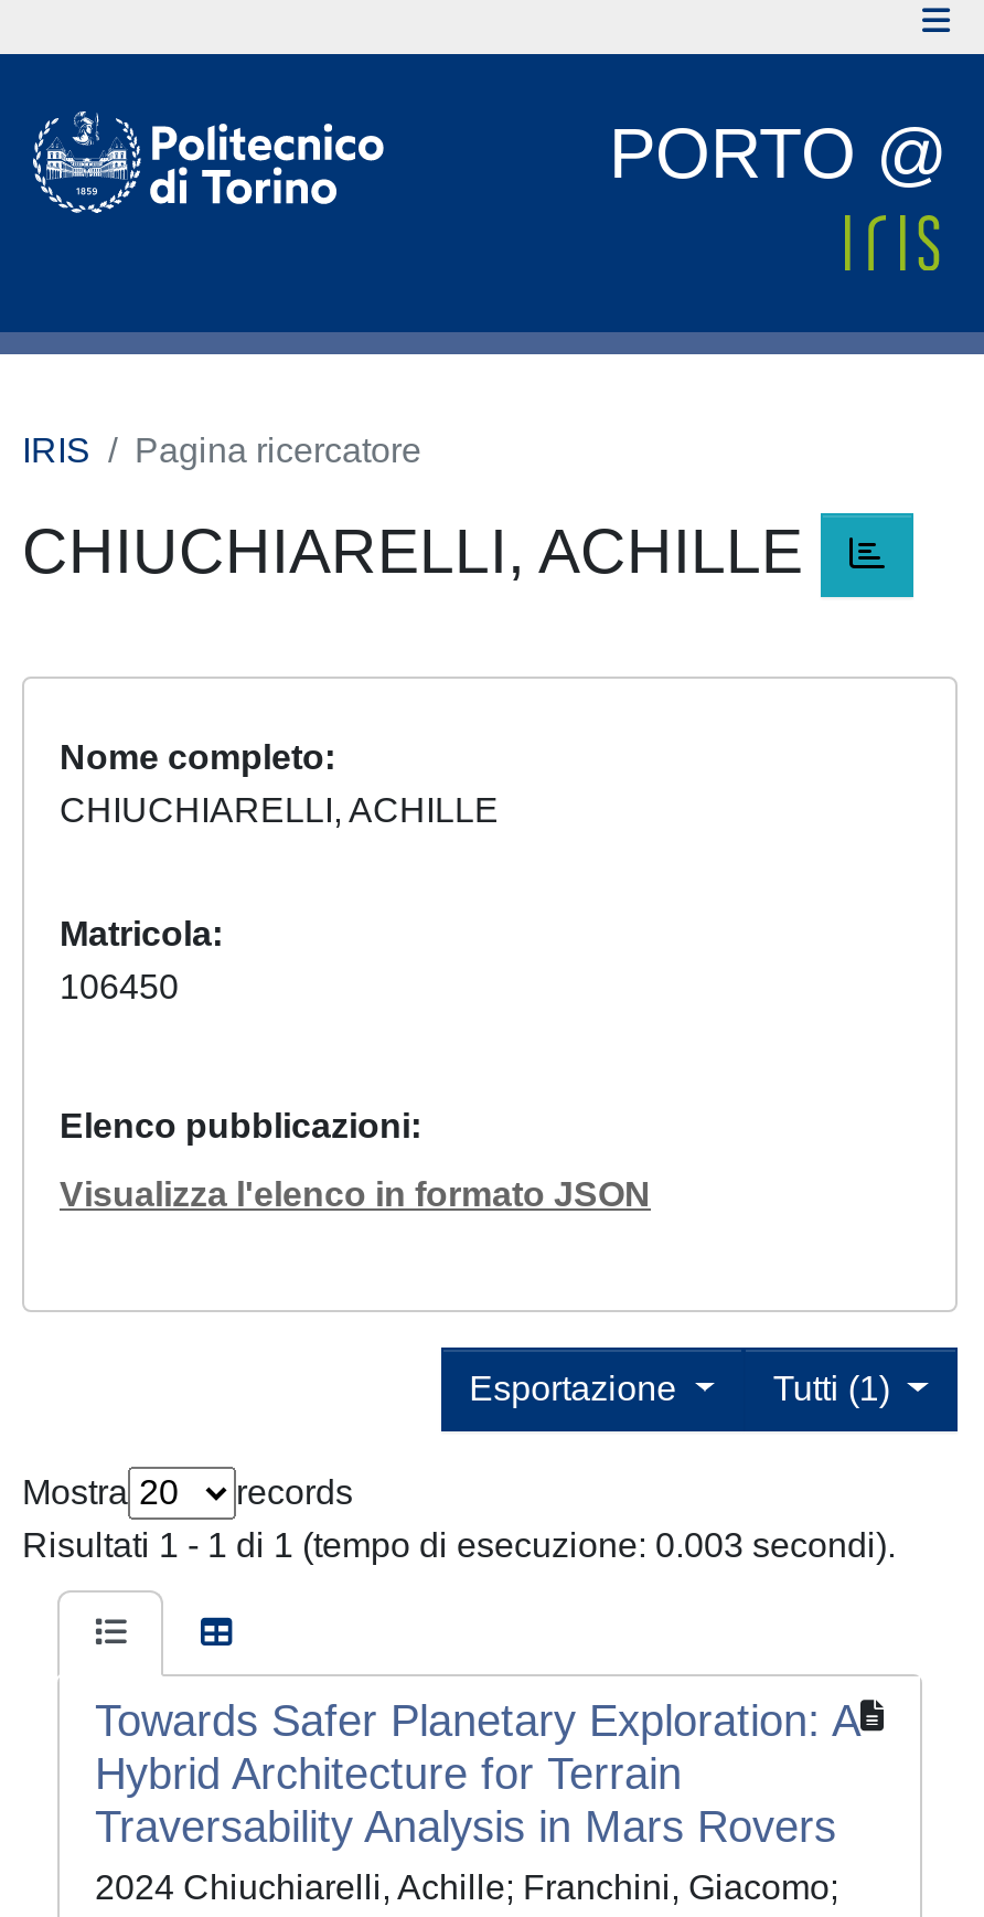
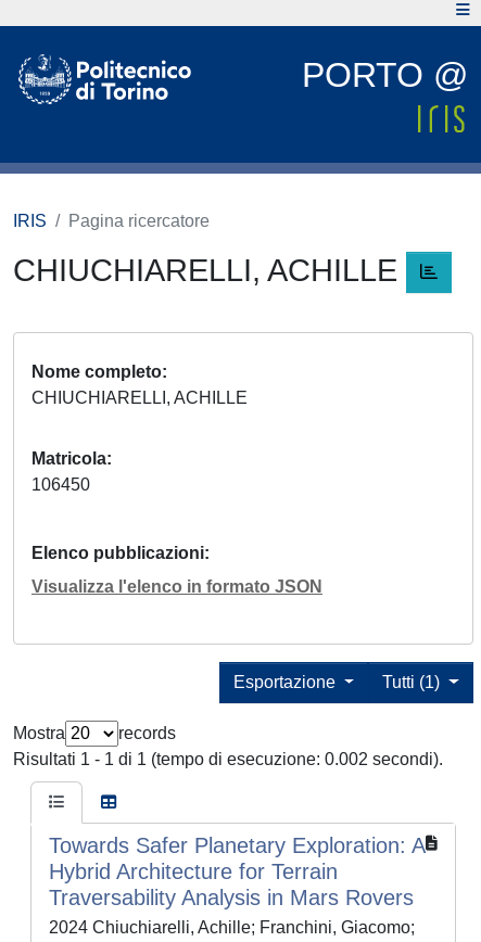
- Risultati 1 - 1 di 1 (tempo di esecuzione: 0.003 secondi).
+ Risultati 1 - 1 di 1 (tempo di esecuzione: 0.002 secondi).
